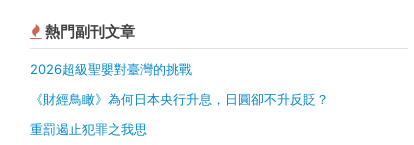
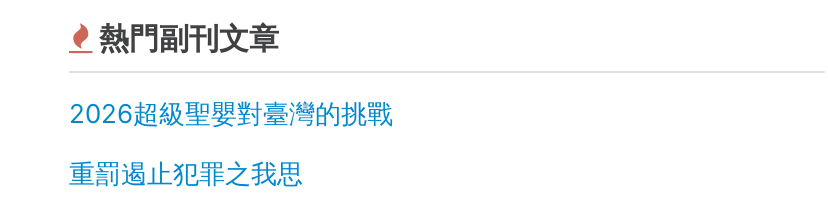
- 《財經鳥瞰》為何日本央行升息，日圓卻不升反貶？
